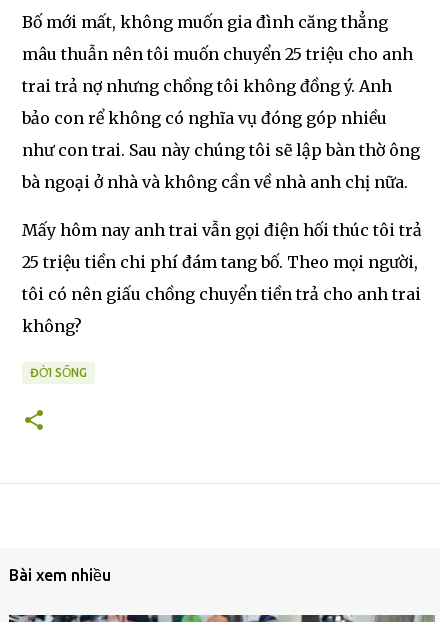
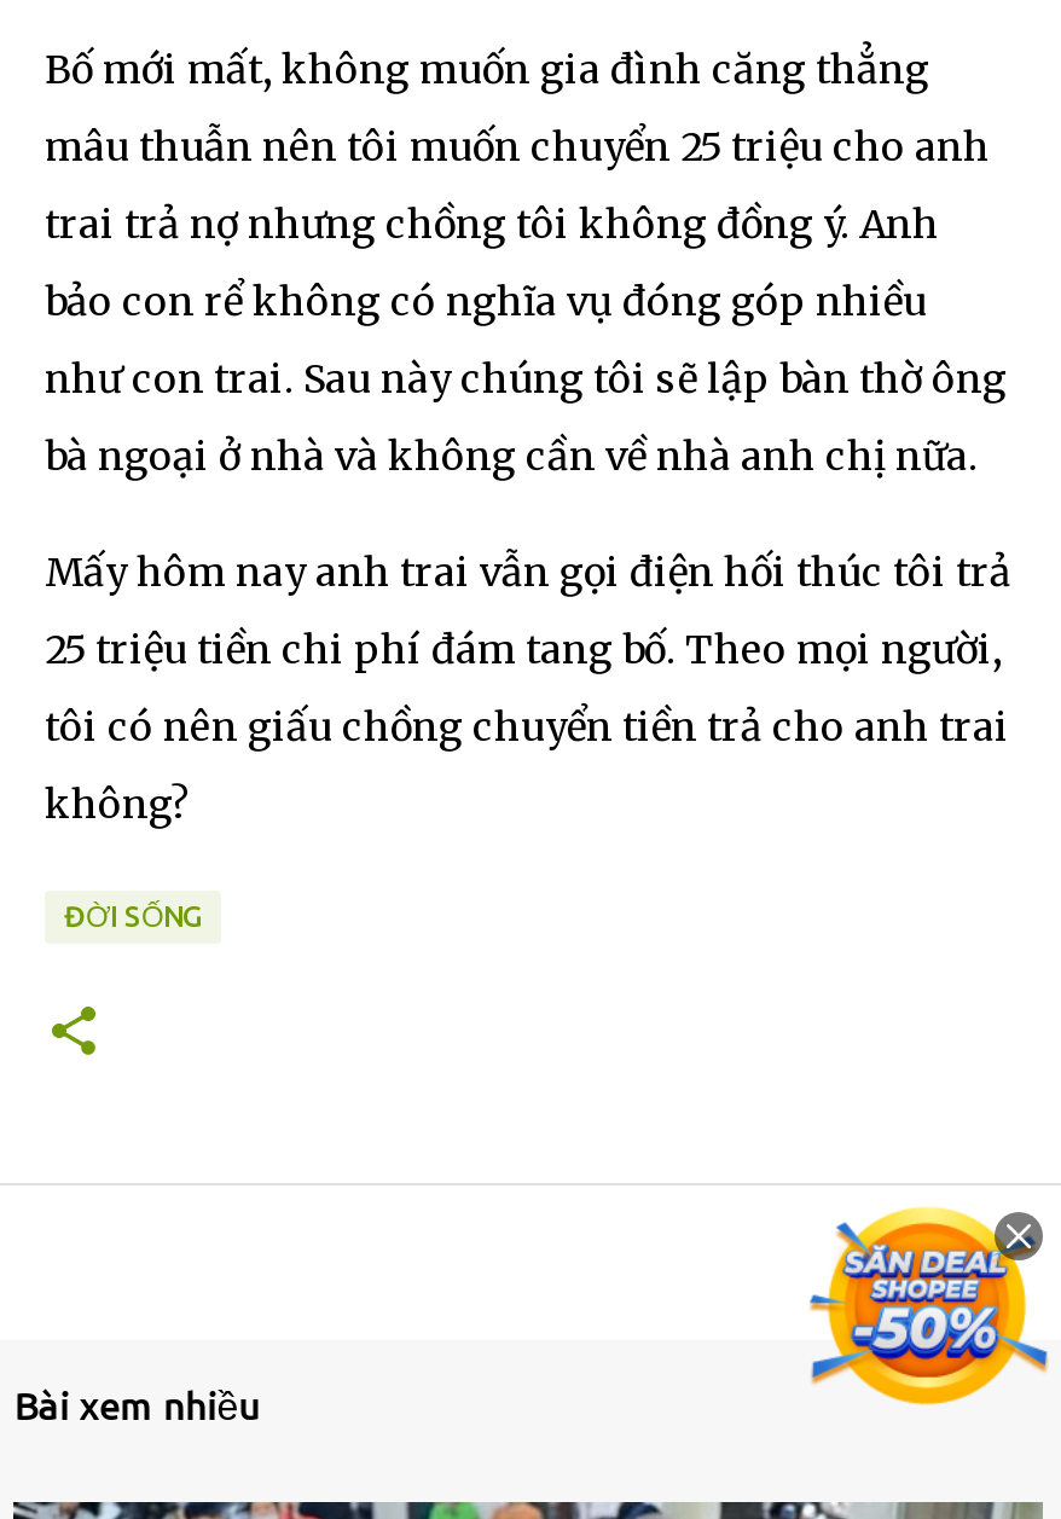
+ [image]
